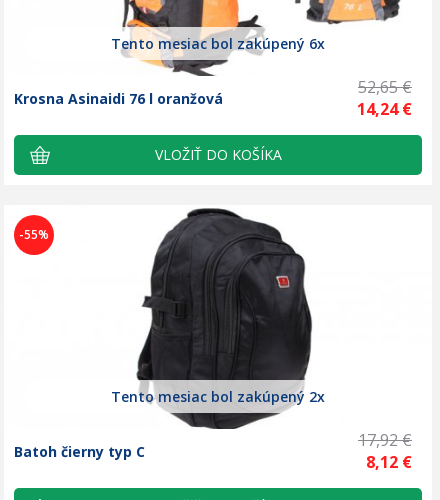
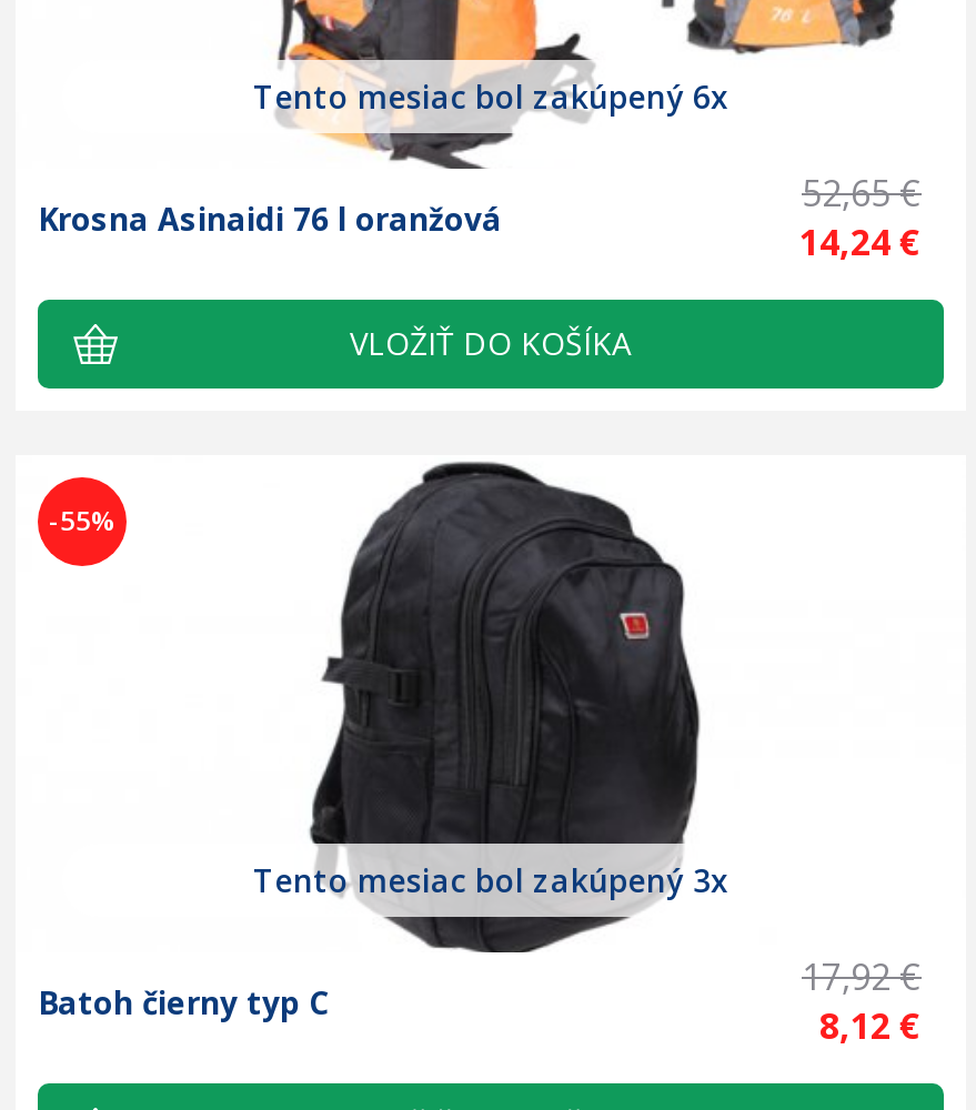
- Tento mesiac bol zakúpený 2x
+ Tento mesiac bol zakúpený 3x
